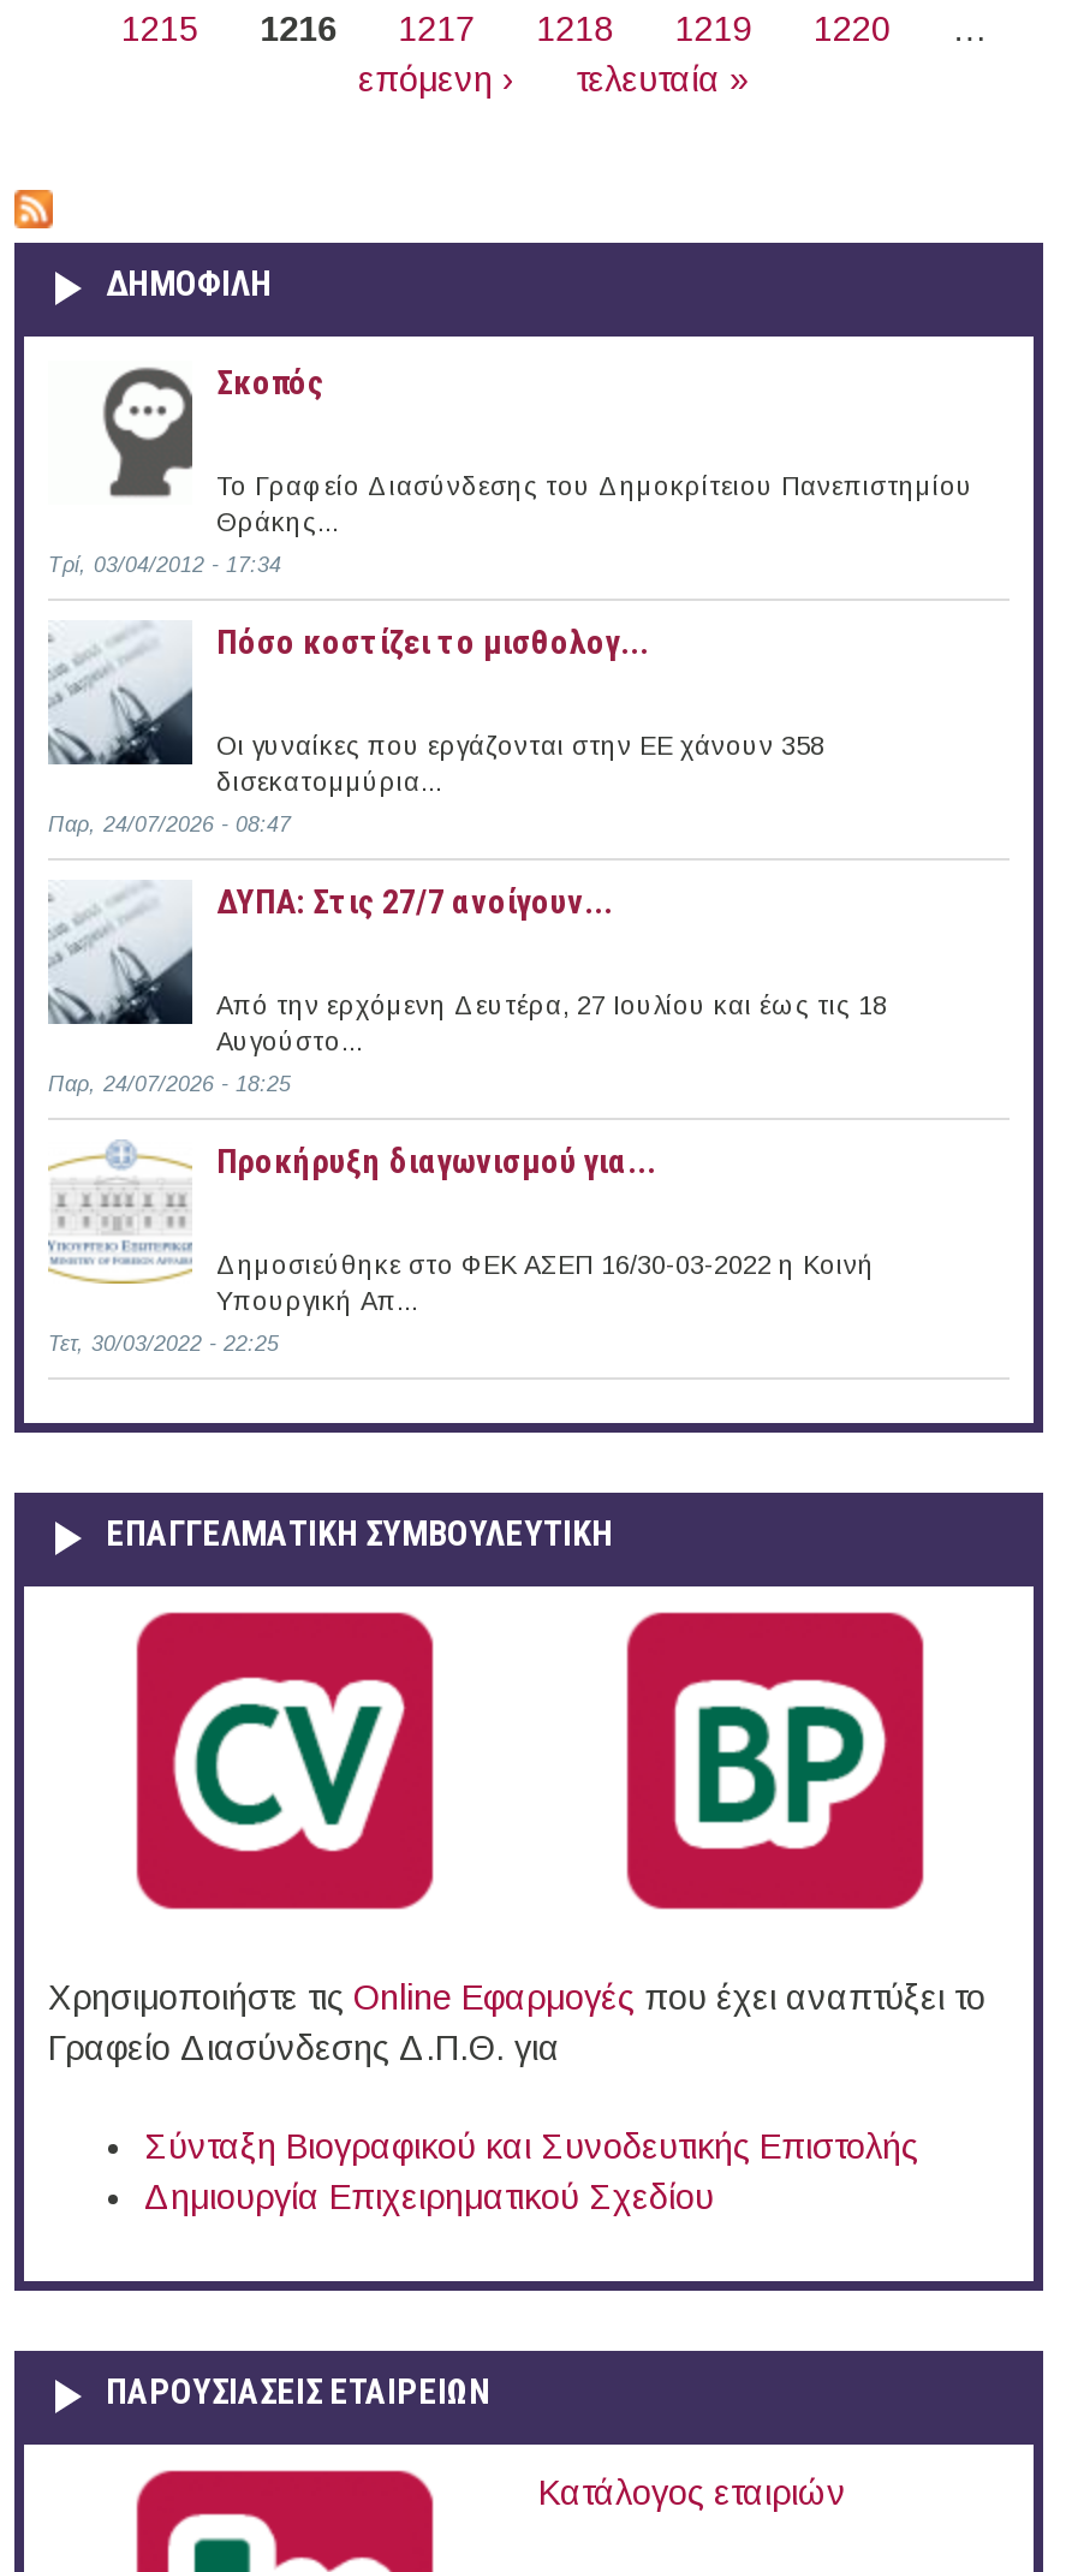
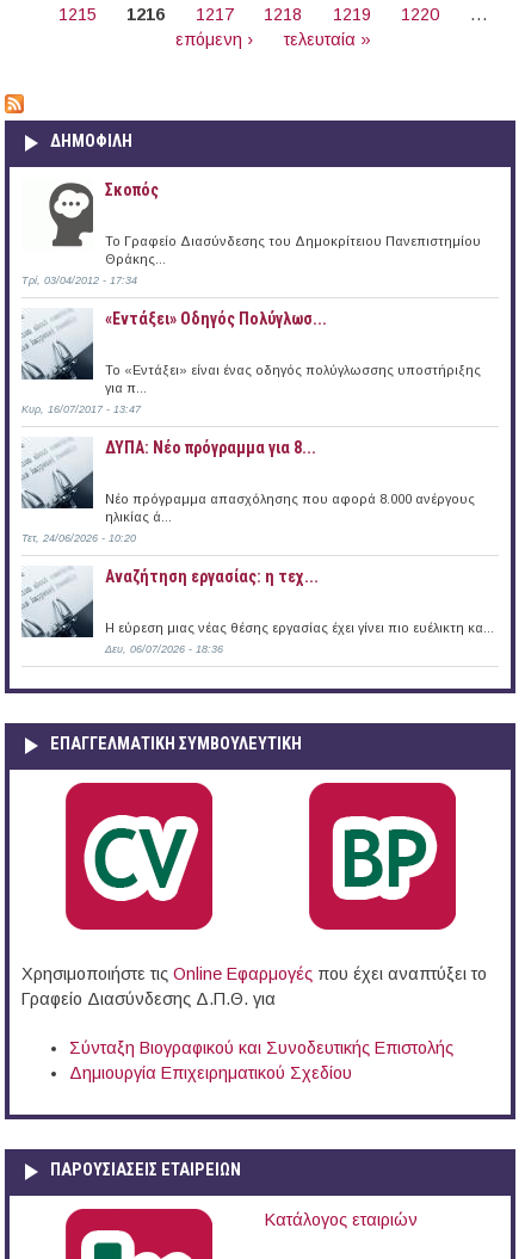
- Πόσο κοστίζει το μισθολογ...
+ «Εντάξει» Oδηγός Πολύγλωσ...

- Οι γυναίκες που εργάζονται στην ΕΕ χάνουν 358
- δισεκατομμύρια...
+ Το «Εντάξει» είναι ένας οδηγός πολύγλωσσης υποστήριξης
+ για π...

- Παρ, 24/07/2026 - 08:47
+ Κυρ, 16/07/2017 - 13:47

- ΔΥΠΑ: Στις 27/7 ανοίγουν...
+ ΔΥΠΑ: Νέο πρόγραμμα για 8...

- Από την ερχόμενη Δευτέρα, 27 Ιουλίου και έως τις 18
- Αυγούστο...
+ Νέο πρόγραμμα απασχόλησης που αφορά 8.000 ανέργους
+ ηλικίας ά...

- Παρ, 24/07/2026 - 18:25
+ Τετ, 24/06/2026 - 10:20

- Προκήρυξη διαγωνισμού για...
+ Αναζήτηση εργασίας: η τεχ...

- [image]
- Δημοσιεύθηκε στο ΦΕΚ ΑΣΕΠ 16/30-03-2022 η Κοινή
- Υπουργική Απ...
+ [image]
+ Η εύρεση μιας νέας θέσης εργασίας έχει γίνει πιο ευέλικτη κα...

- Τετ, 30/03/2022 - 22:25
+ Δευ, 06/07/2026 - 18:36
